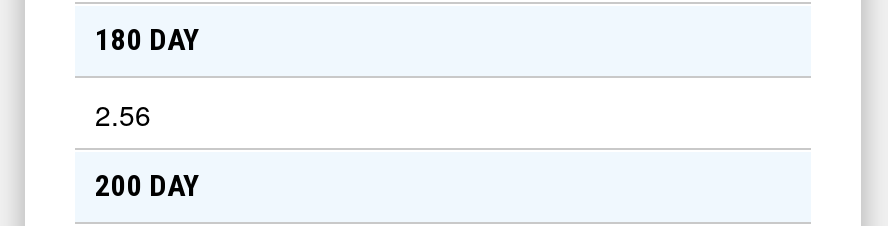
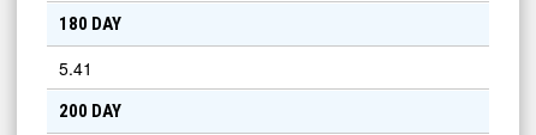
- 2.56
+ 5.41
